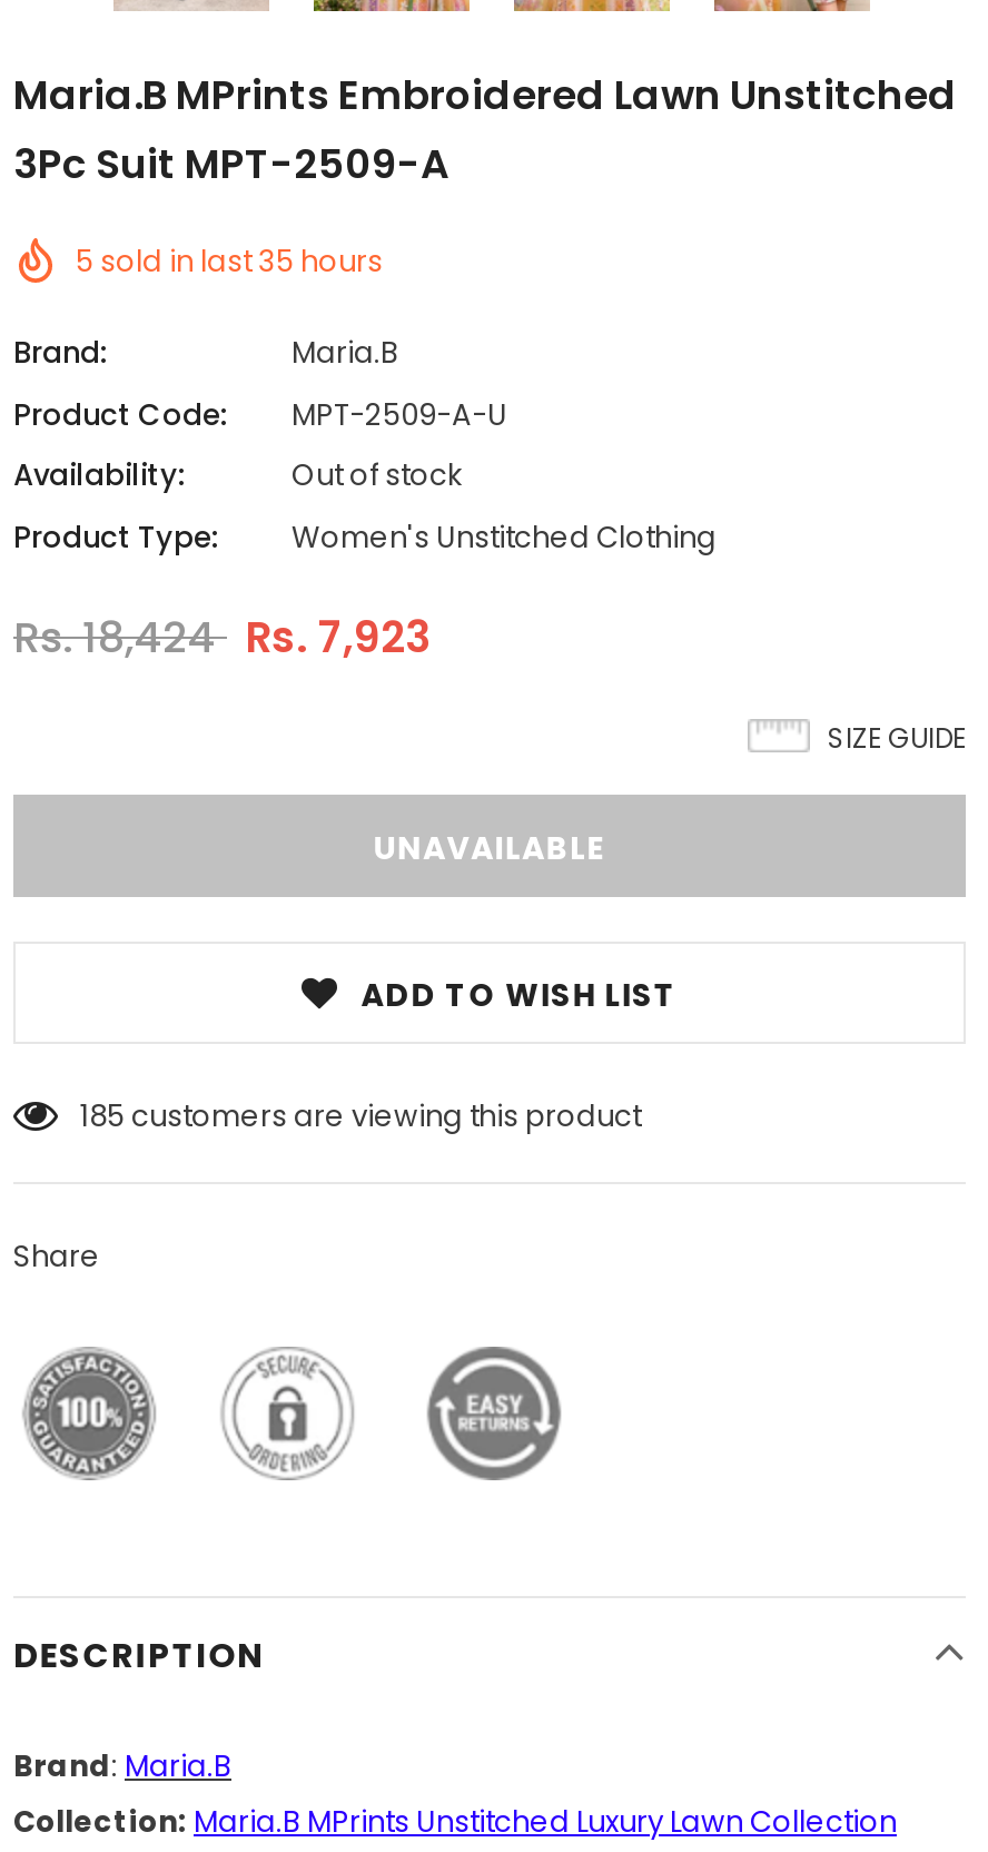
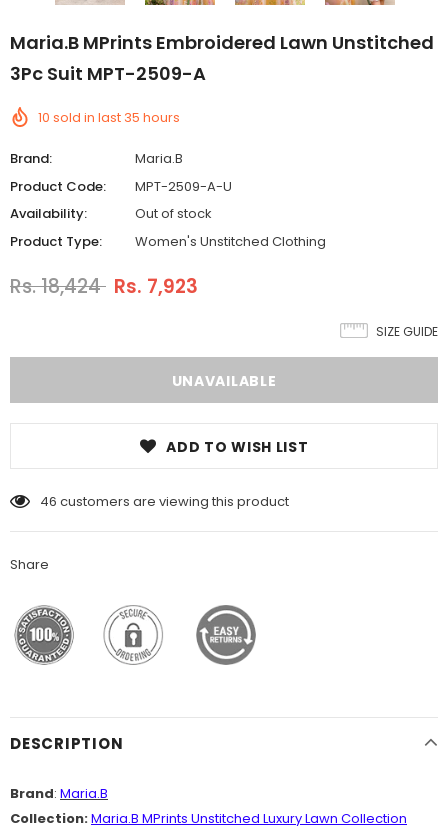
- 5 sold in last35 hours
+ 10 sold in last35 hours

- 185 customers are viewing this product
+ 46 customers are viewing this product
